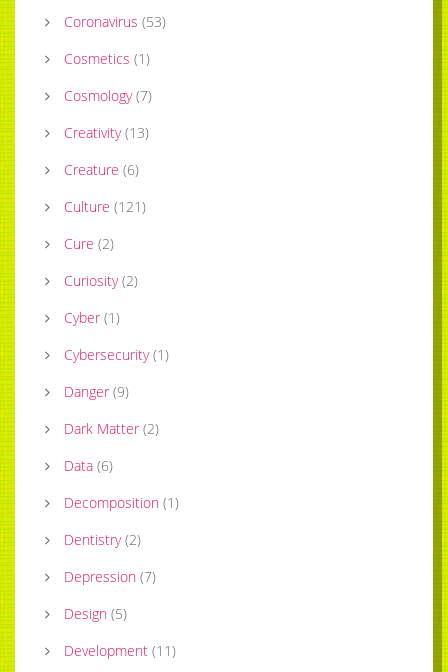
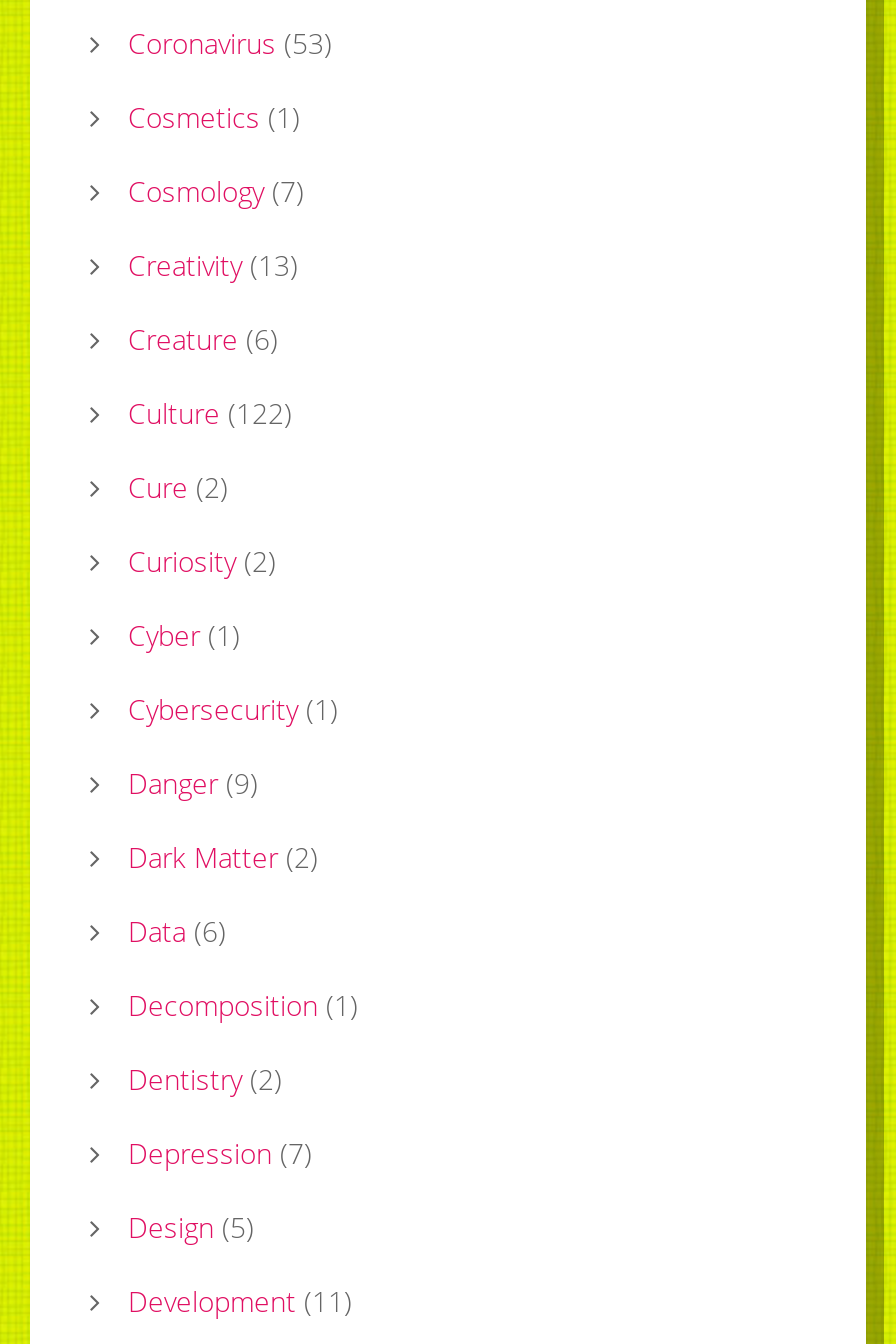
- Culture (121)
+ Culture (122)
